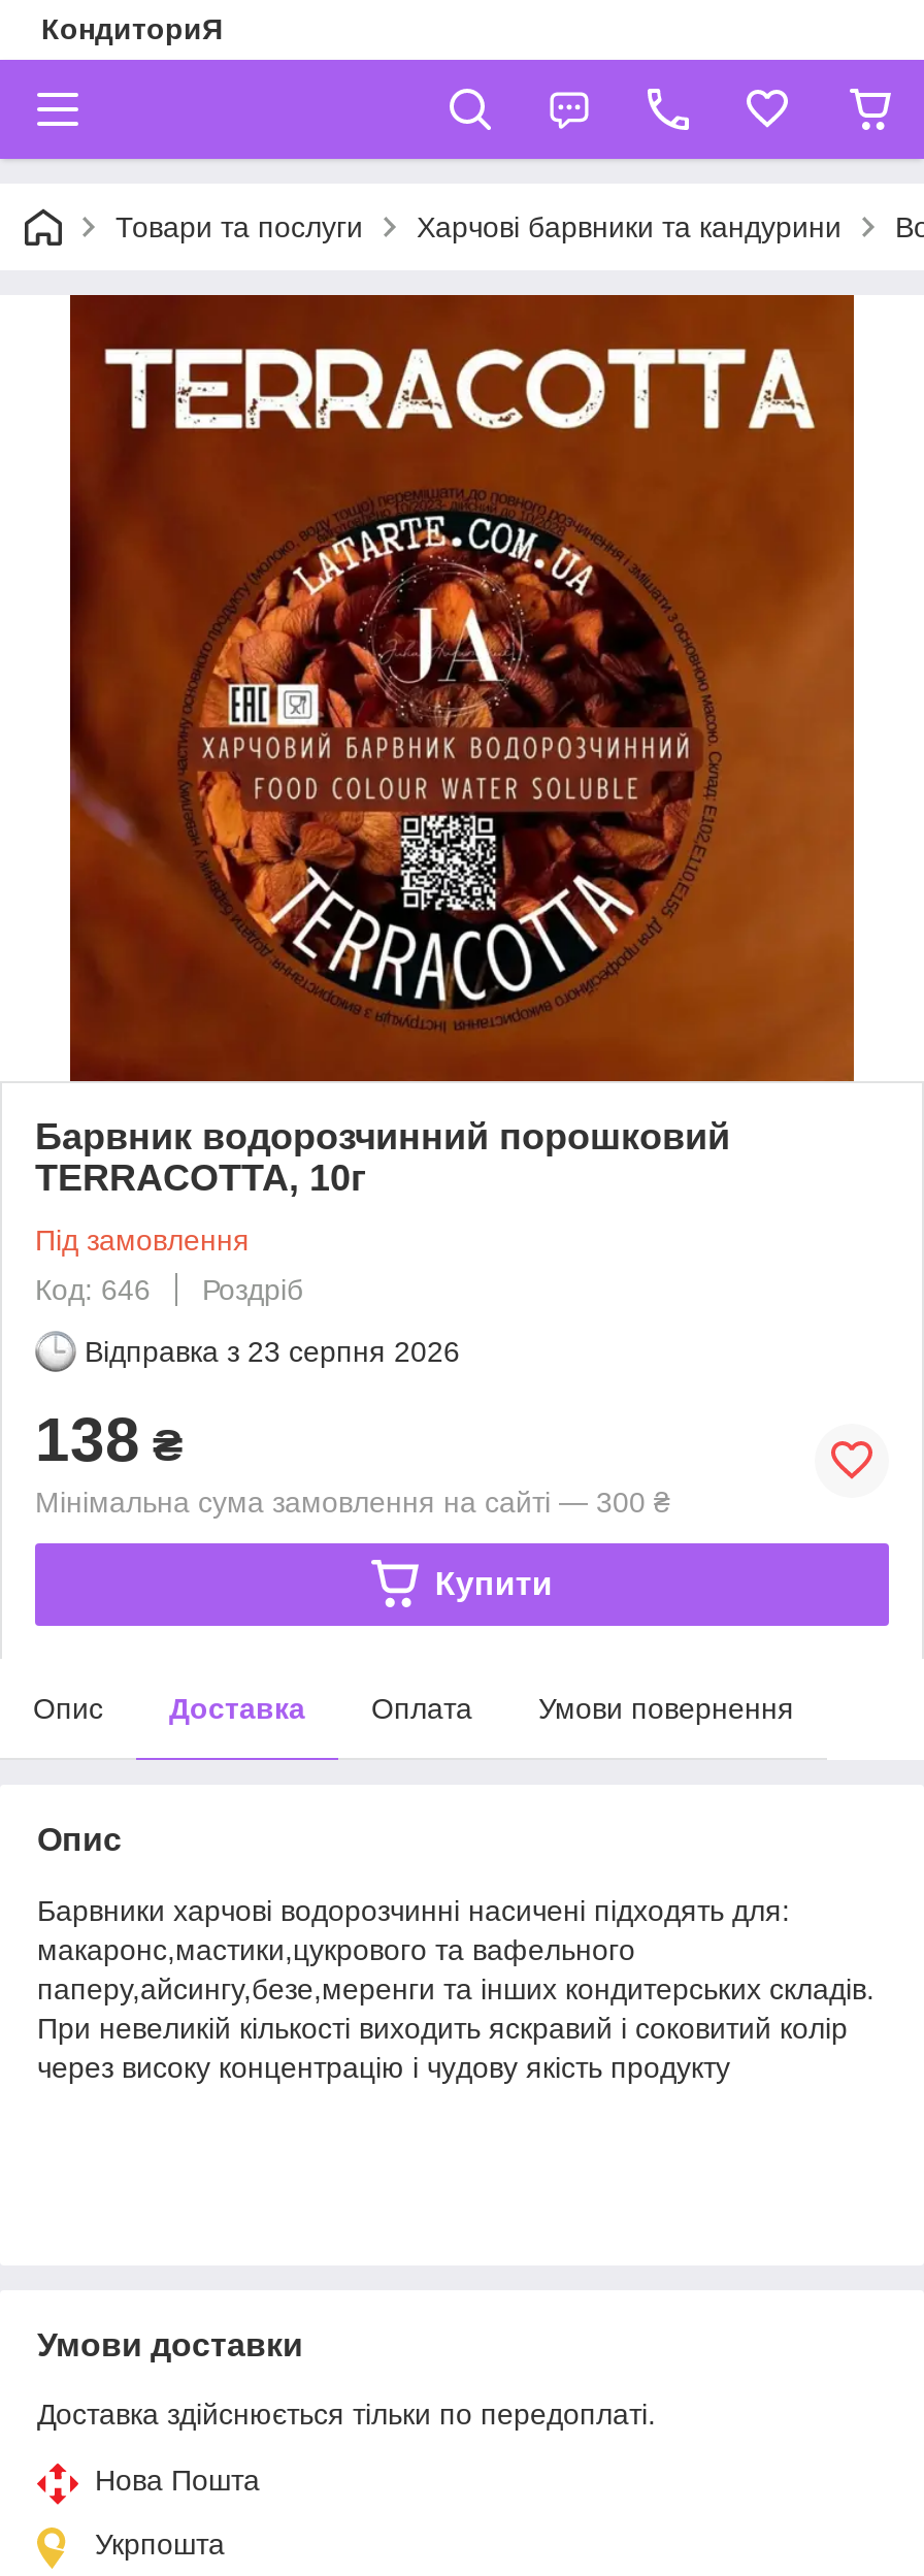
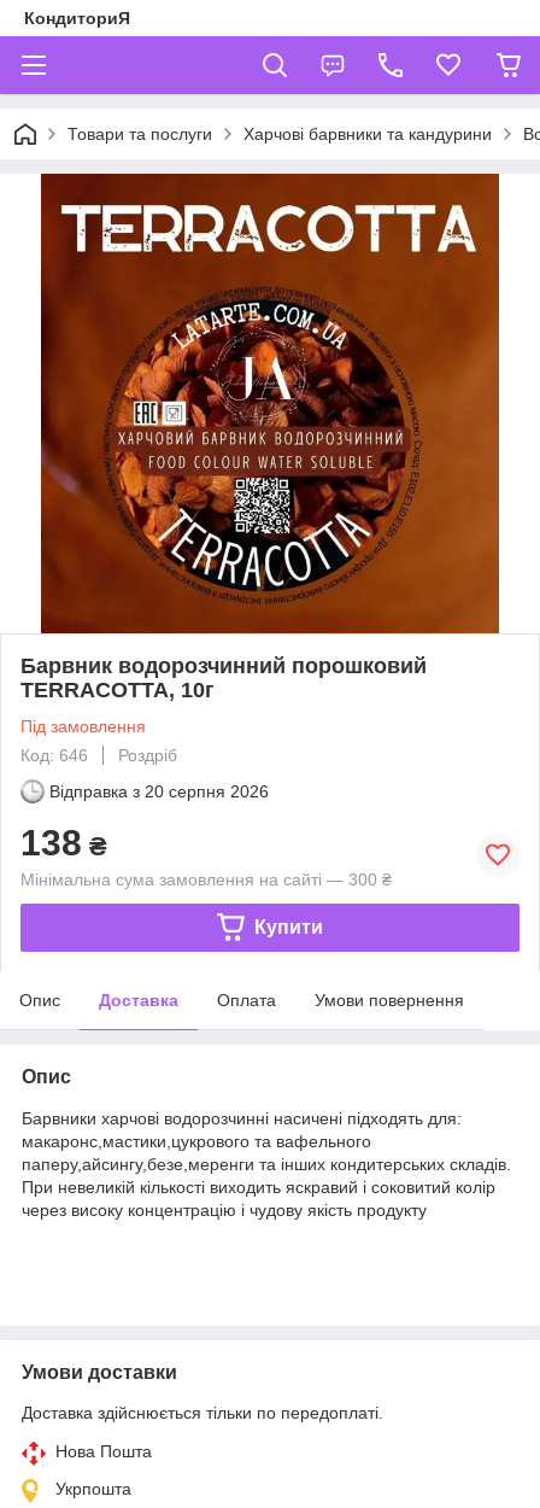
- Відправка з 23 серпня 2026
+ Відправка з 20 серпня 2026
